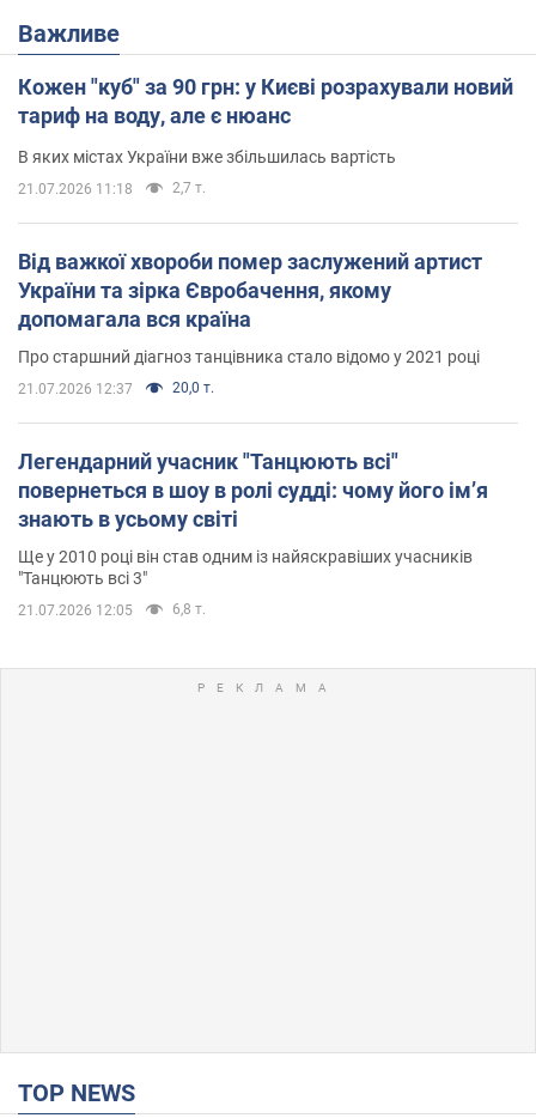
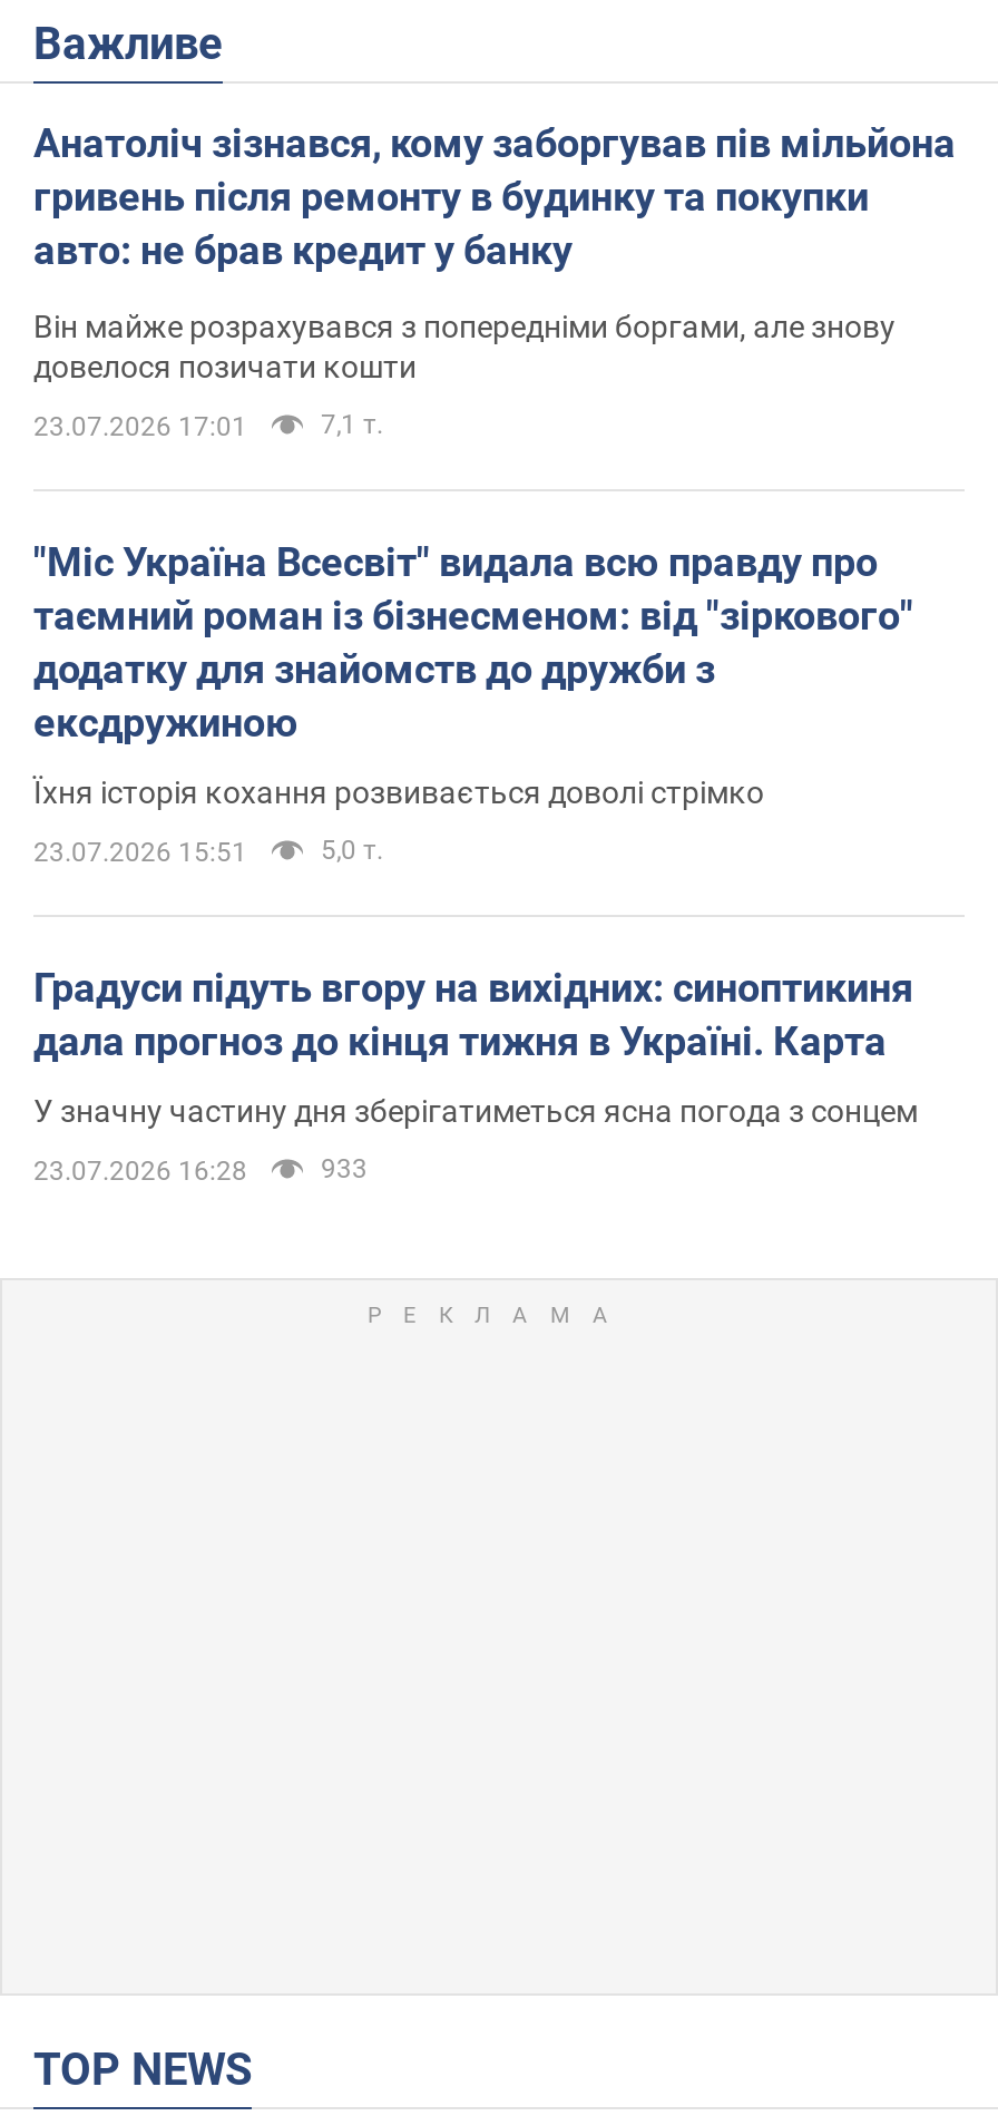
- Кожен "куб" за 90 грн: у Києві розрахували новий
- тариф на воду, але є нюанс
+ Анатоліч зізнався, кому заборгував пів мільйона
+ гривень після ремонту в будинку та покупки
+ авто: не брав кредит у банку

- В яких містах України вже збільшилась вартість
+ Він майже розрахувався з попередніми боргами, але знову
+ довелося позичати кошти

- 21.07.2026 11:18
- 2,7 т.
+ 23.07.2026 17:01
+ 7,1 т.

- Від важкої хвороби помер заслужений артист
- України та зірка Євробачення, якому
- допомагала вся країна
+ "Міс Україна Всесвіт" видала всю правду про
+ таємний роман із бізнесменом: від "зіркового"
+ додатку для знайомств до дружби з
+ ексдружиною

- Про старшний діагноз танцівника стало відомо у 2021 році
+ Їхня історія кохання розвивається доволі стрімко

- 21.07.2026 12:37
- 20,0 т.
+ 23.07.2026 15:51
+ 5,0 т.

- Легендарний учасник "Танцюють всі"
- повернеться в шоу в ролі судді: чому його імʼя
- знають в усьому світі
+ Градуси підуть вгору на вихідних: синоптикиня
+ дала прогноз до кінця тижня в Україні. Карта

- Ще у 2010 році він став одним із найяскравіших учасників
- "Танцюють всі 3"
+ У значну частину дня зберігатиметься ясна погода з сонцем

- 21.07.2026 12:05
- 6,8 т.
+ 23.07.2026 16:28
+ 933
